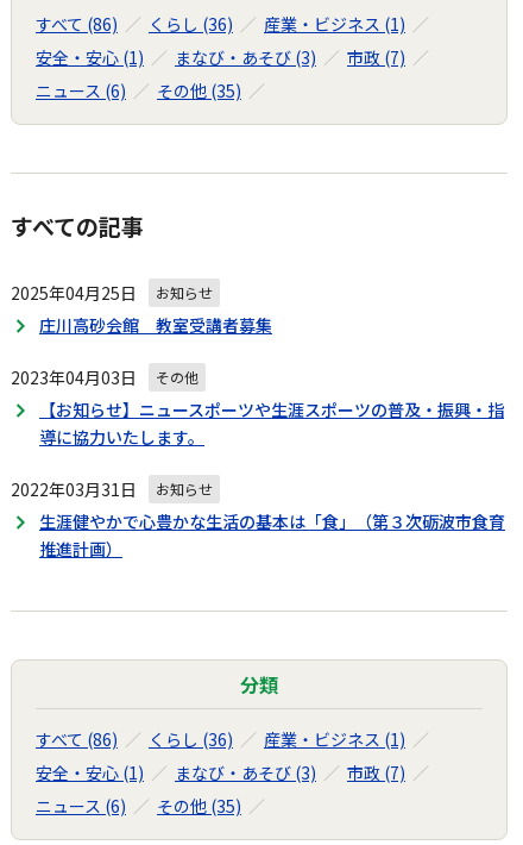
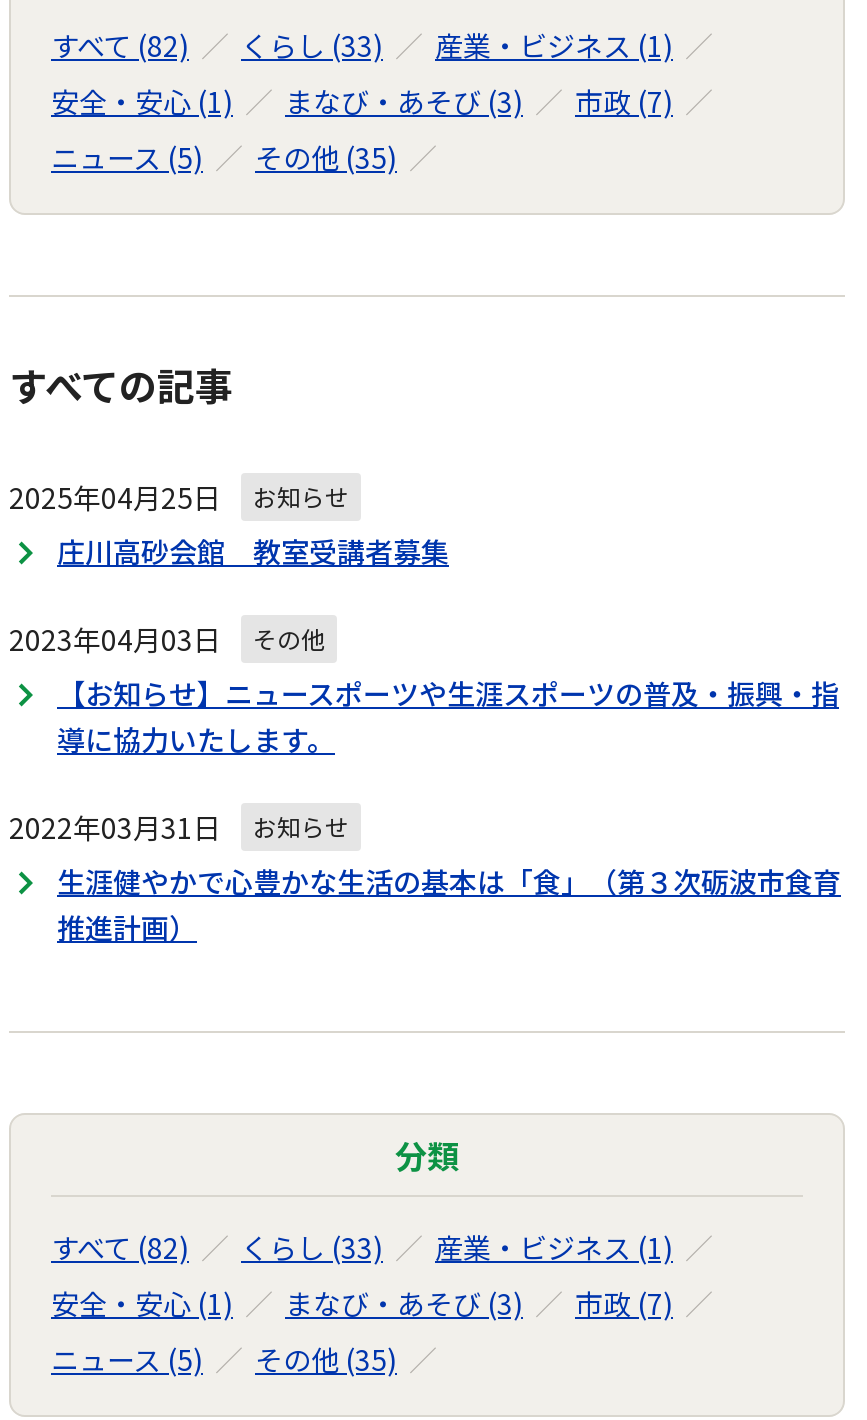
- すべて (86)
+ すべて (82)

- くらし (36)
+ くらし (33)

- ニュース (6) その他 (35)
+ ニュース (5) その他 (35)

- すべて (86)
+ すべて (82)

- くらし (36)
+ くらし (33)

- ニュース (6) その他 (35)
+ ニュース (5) その他 (35)
